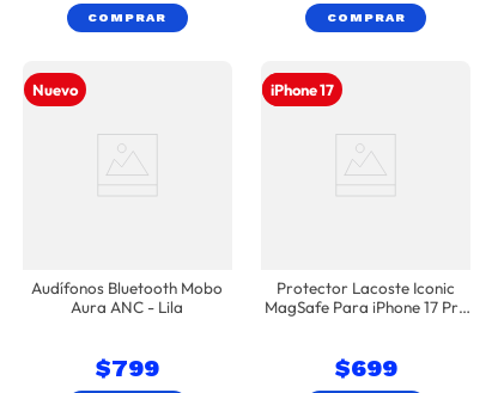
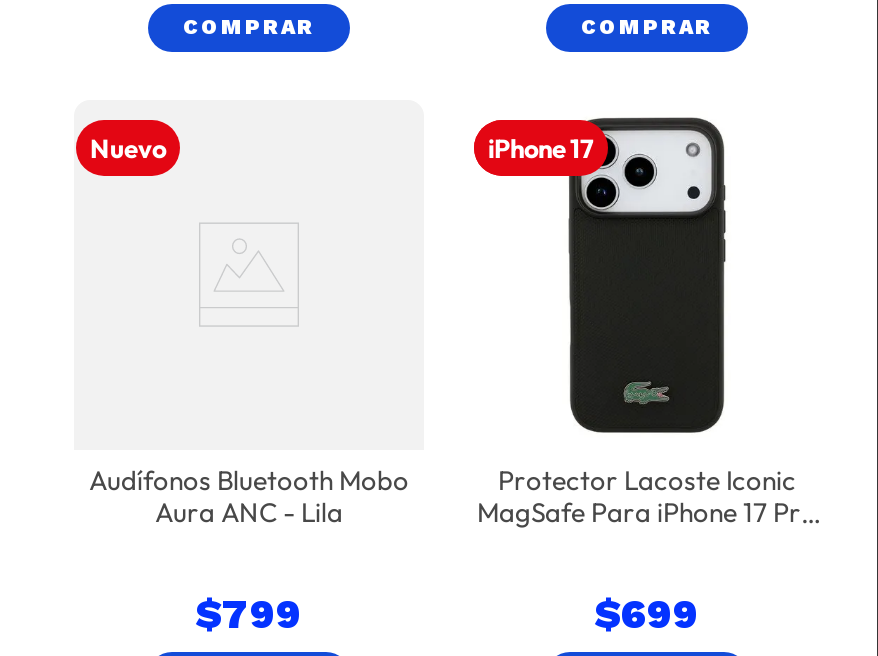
+ [image]
